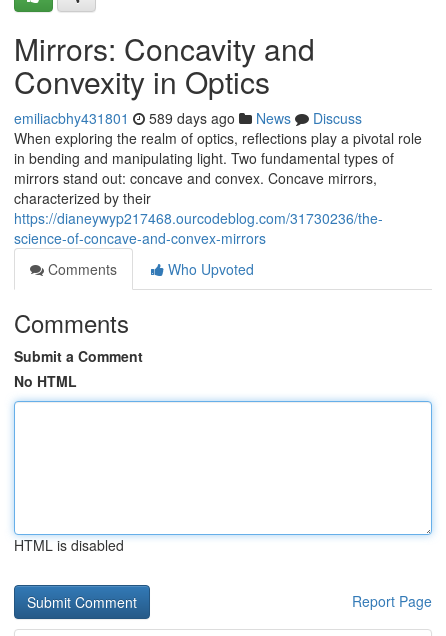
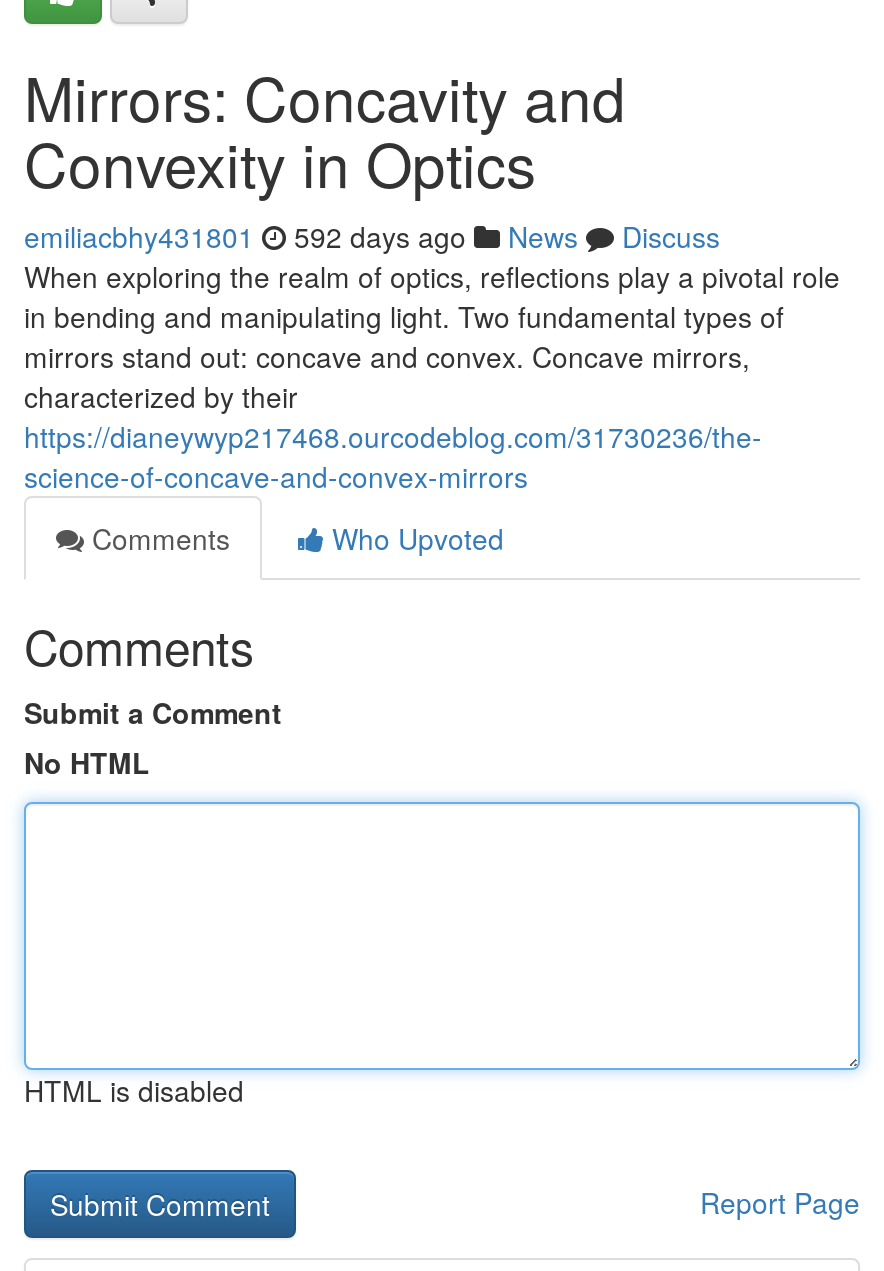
- emiliacbhy431801 589 days ago News Discuss
+ emiliacbhy431801 592 days ago News Discuss
